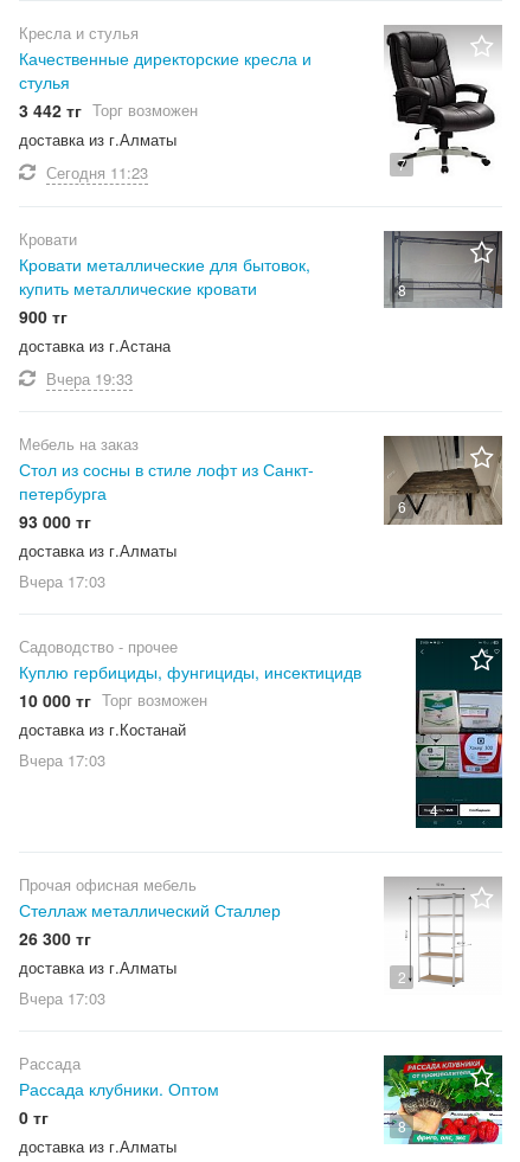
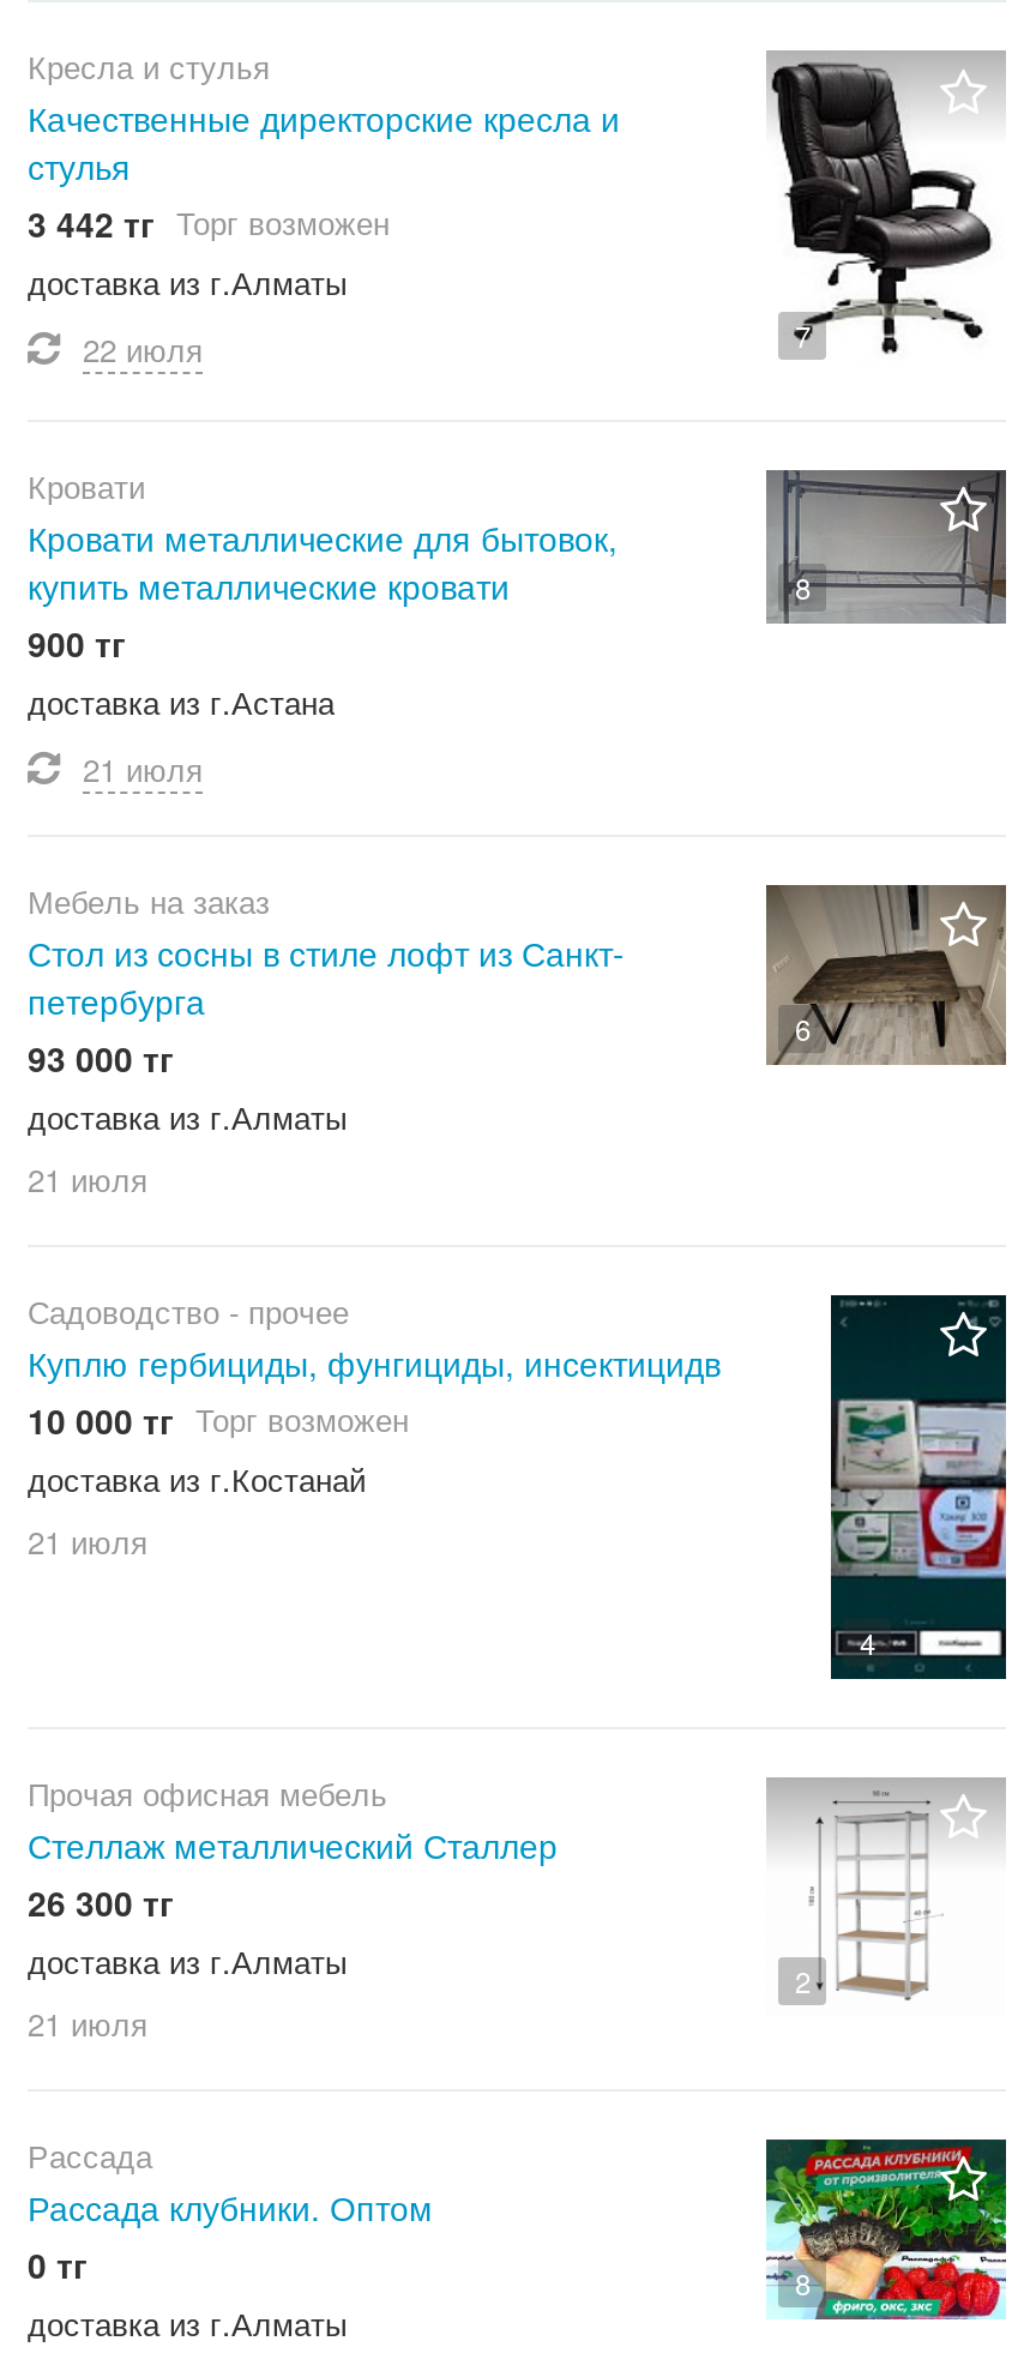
- Сегодня 11:23
+ 22 июля

- Вчера 19:33
+ 21 июля

- Вчера 17:03
+ 21 июля

- Вчера 17:03
+ 21 июля

- Вчера 17:03
+ 21 июля
